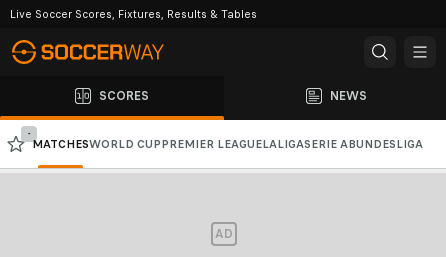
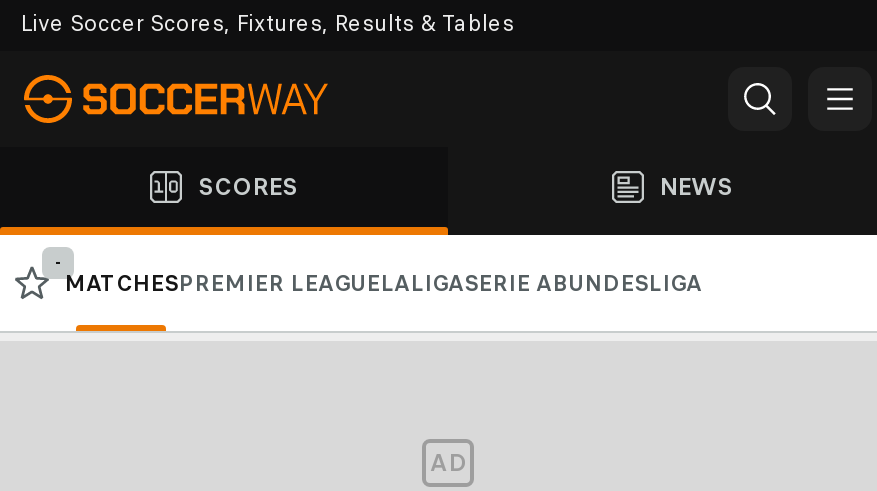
- MATCHESWORLD CUP PREMIER LEAGUELALIGASERIE A BUNDESLIGA
+ MATCHESPREMIER LEAGUELALIGASERIE ABUNDESLIGA
